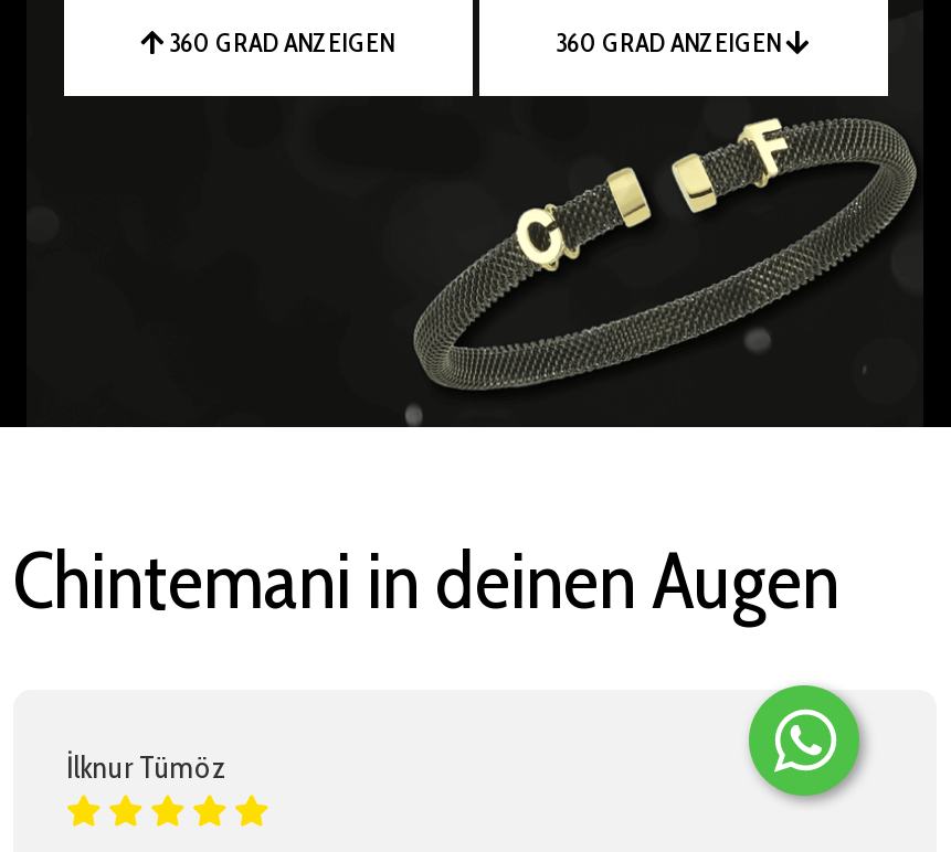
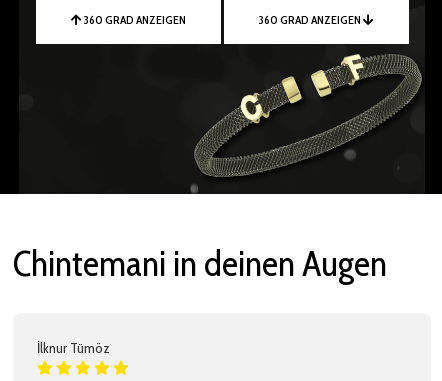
- [image]
